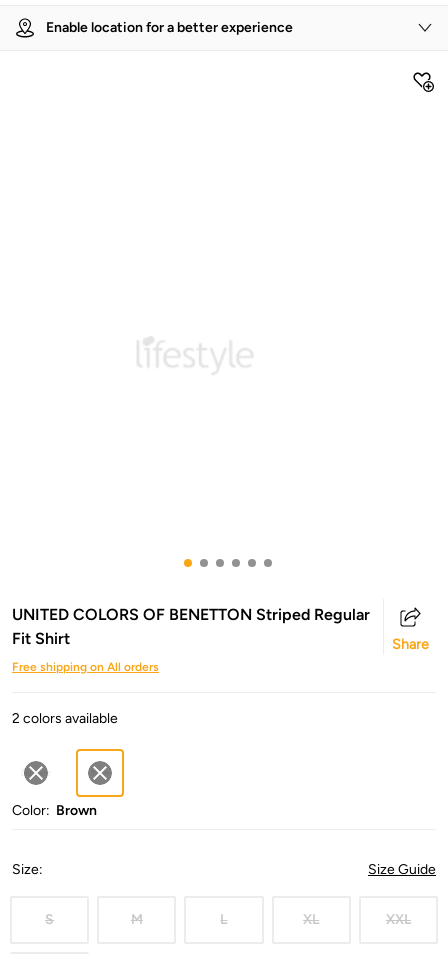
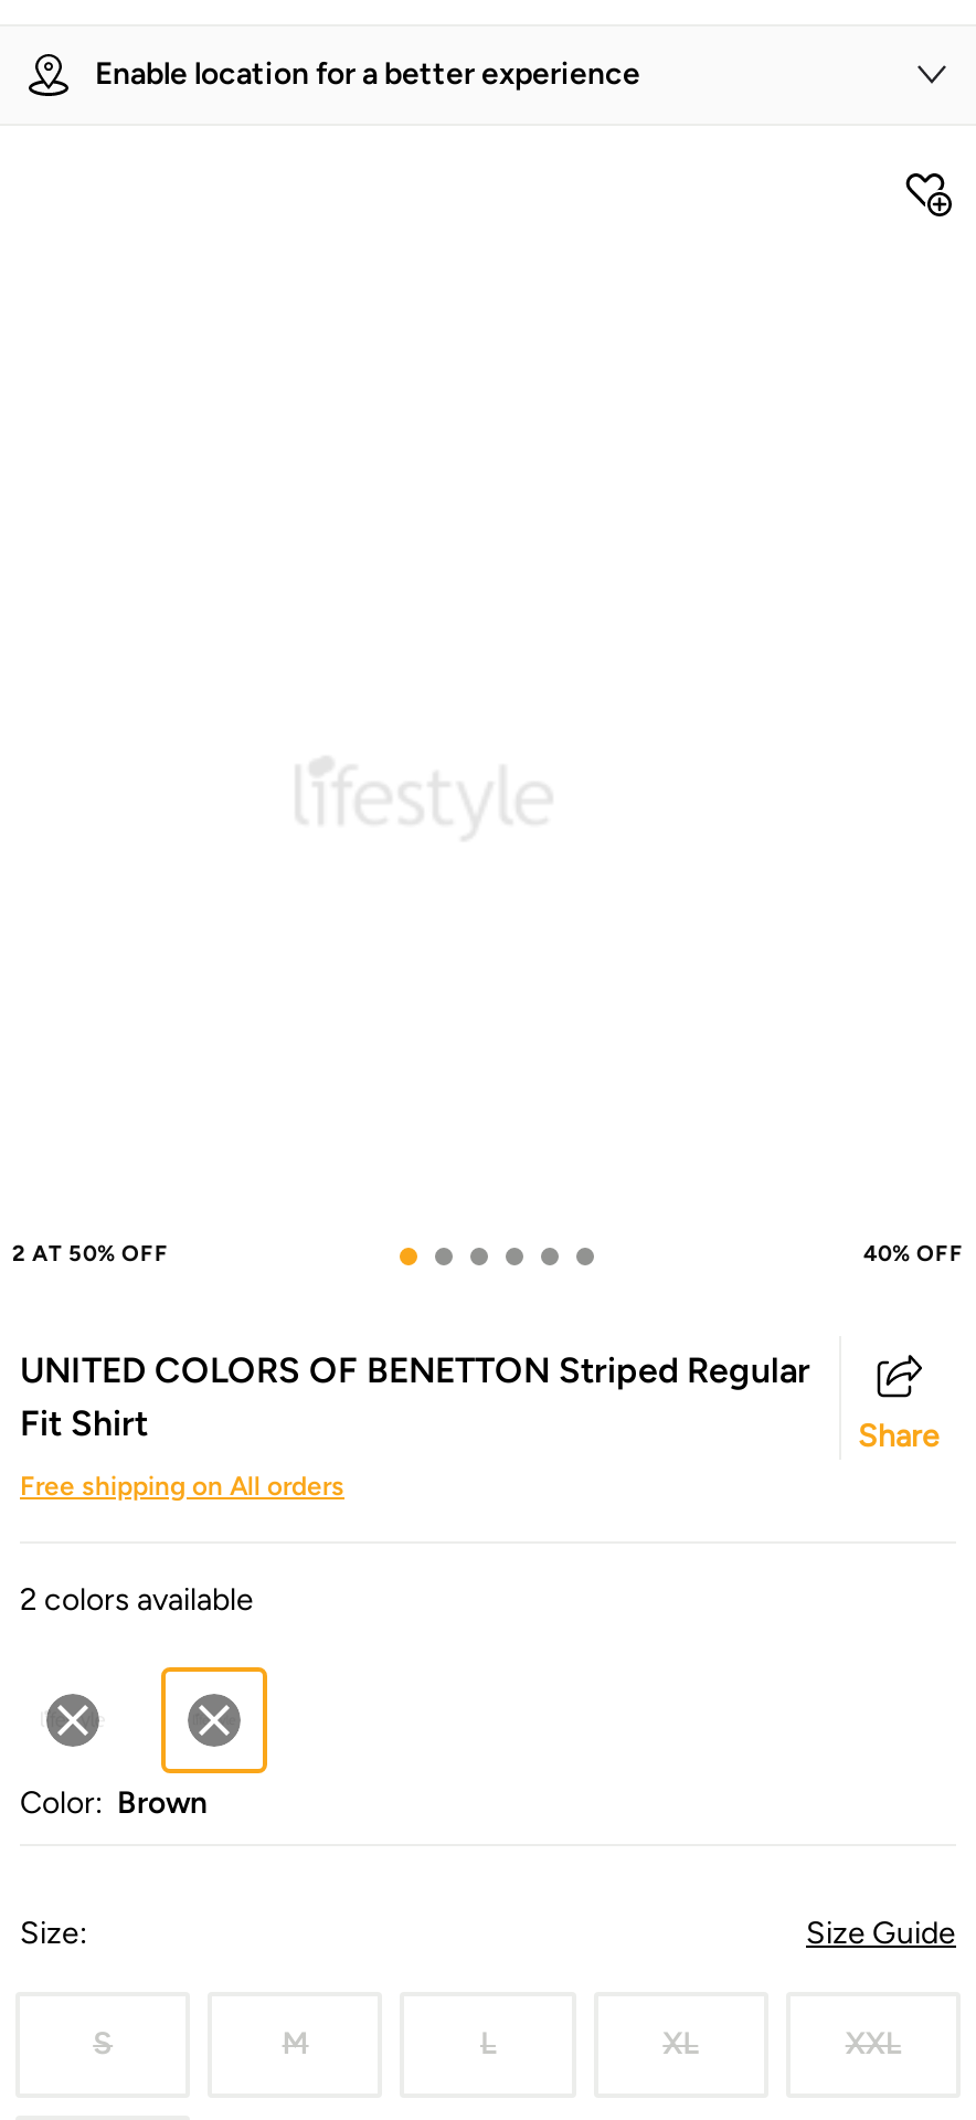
+ 2 AT 50% OFF
+ 40% OFF
